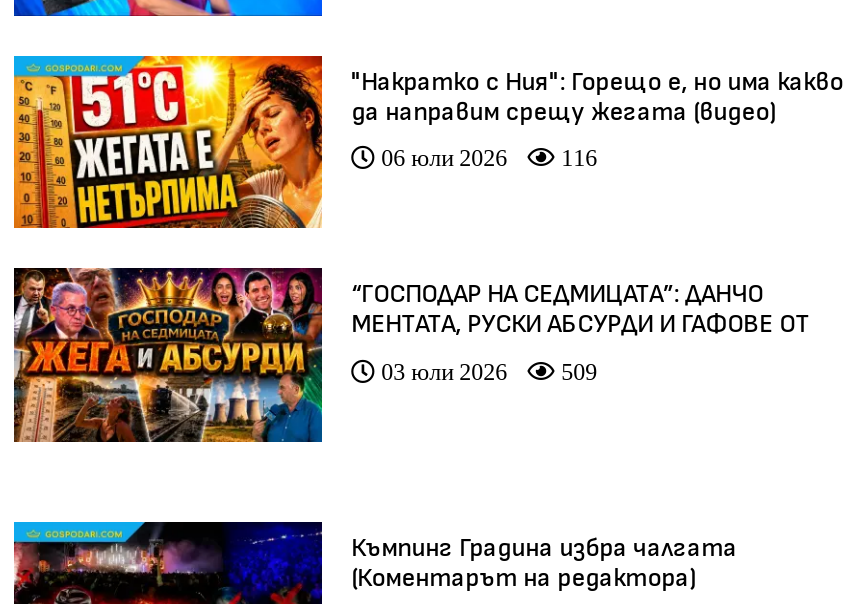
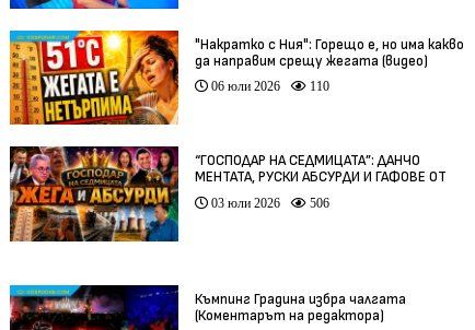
- 06 юли 2026 116
+ 06 юли 2026 110

- 509
+ 506
